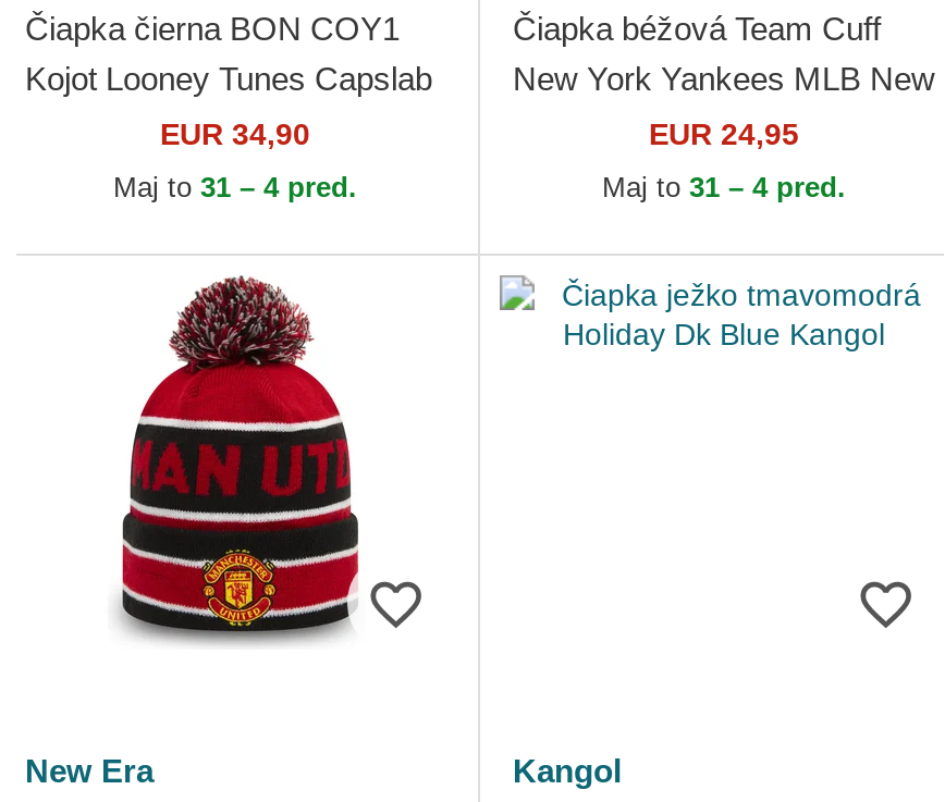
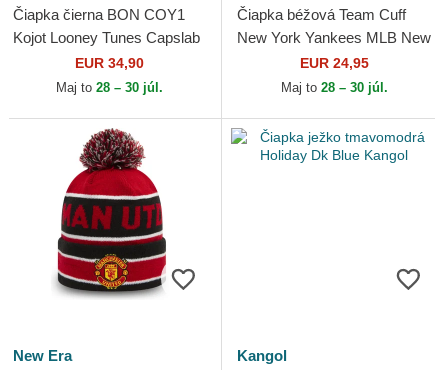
- Maj to 31 – 4 pred.
+ Maj to 28 – 30 júl.

- Maj to 31 – 4 pred.
+ Maj to 28 – 30 júl.
